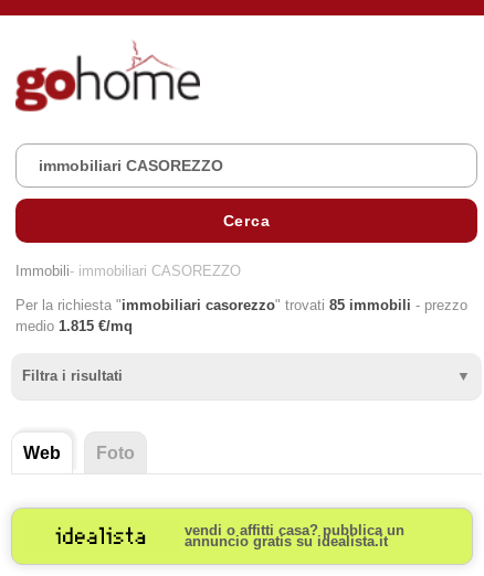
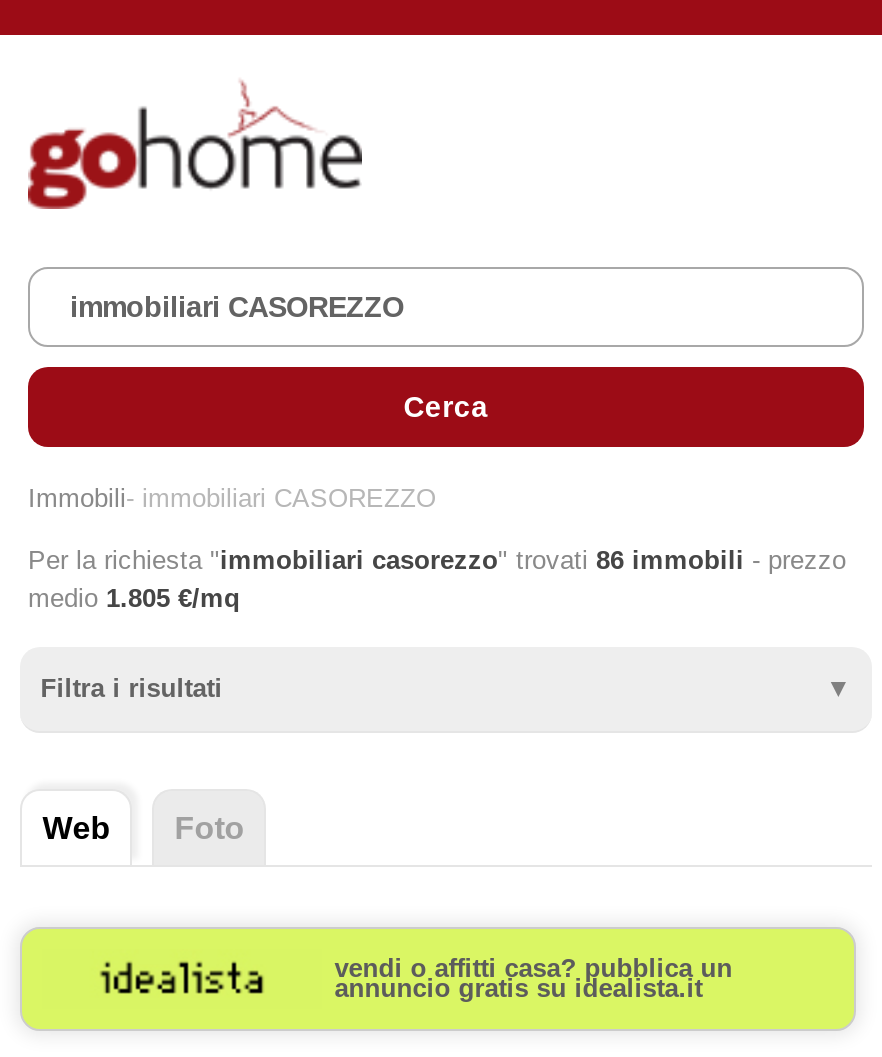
- Per la richiesta "immobiliari casorezzo" trovati 85 immobili - prezzo
+ Per la richiesta "immobiliari casorezzo" trovati 86 immobili - prezzo

- medio 1.815 €/mq
+ medio 1.805 €/mq
